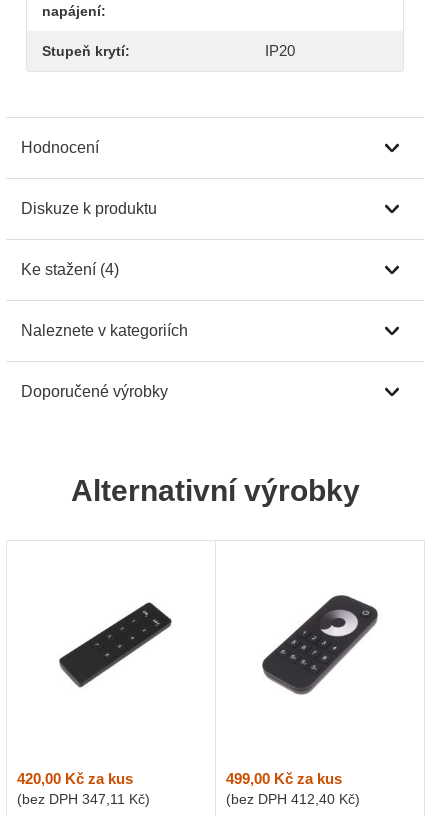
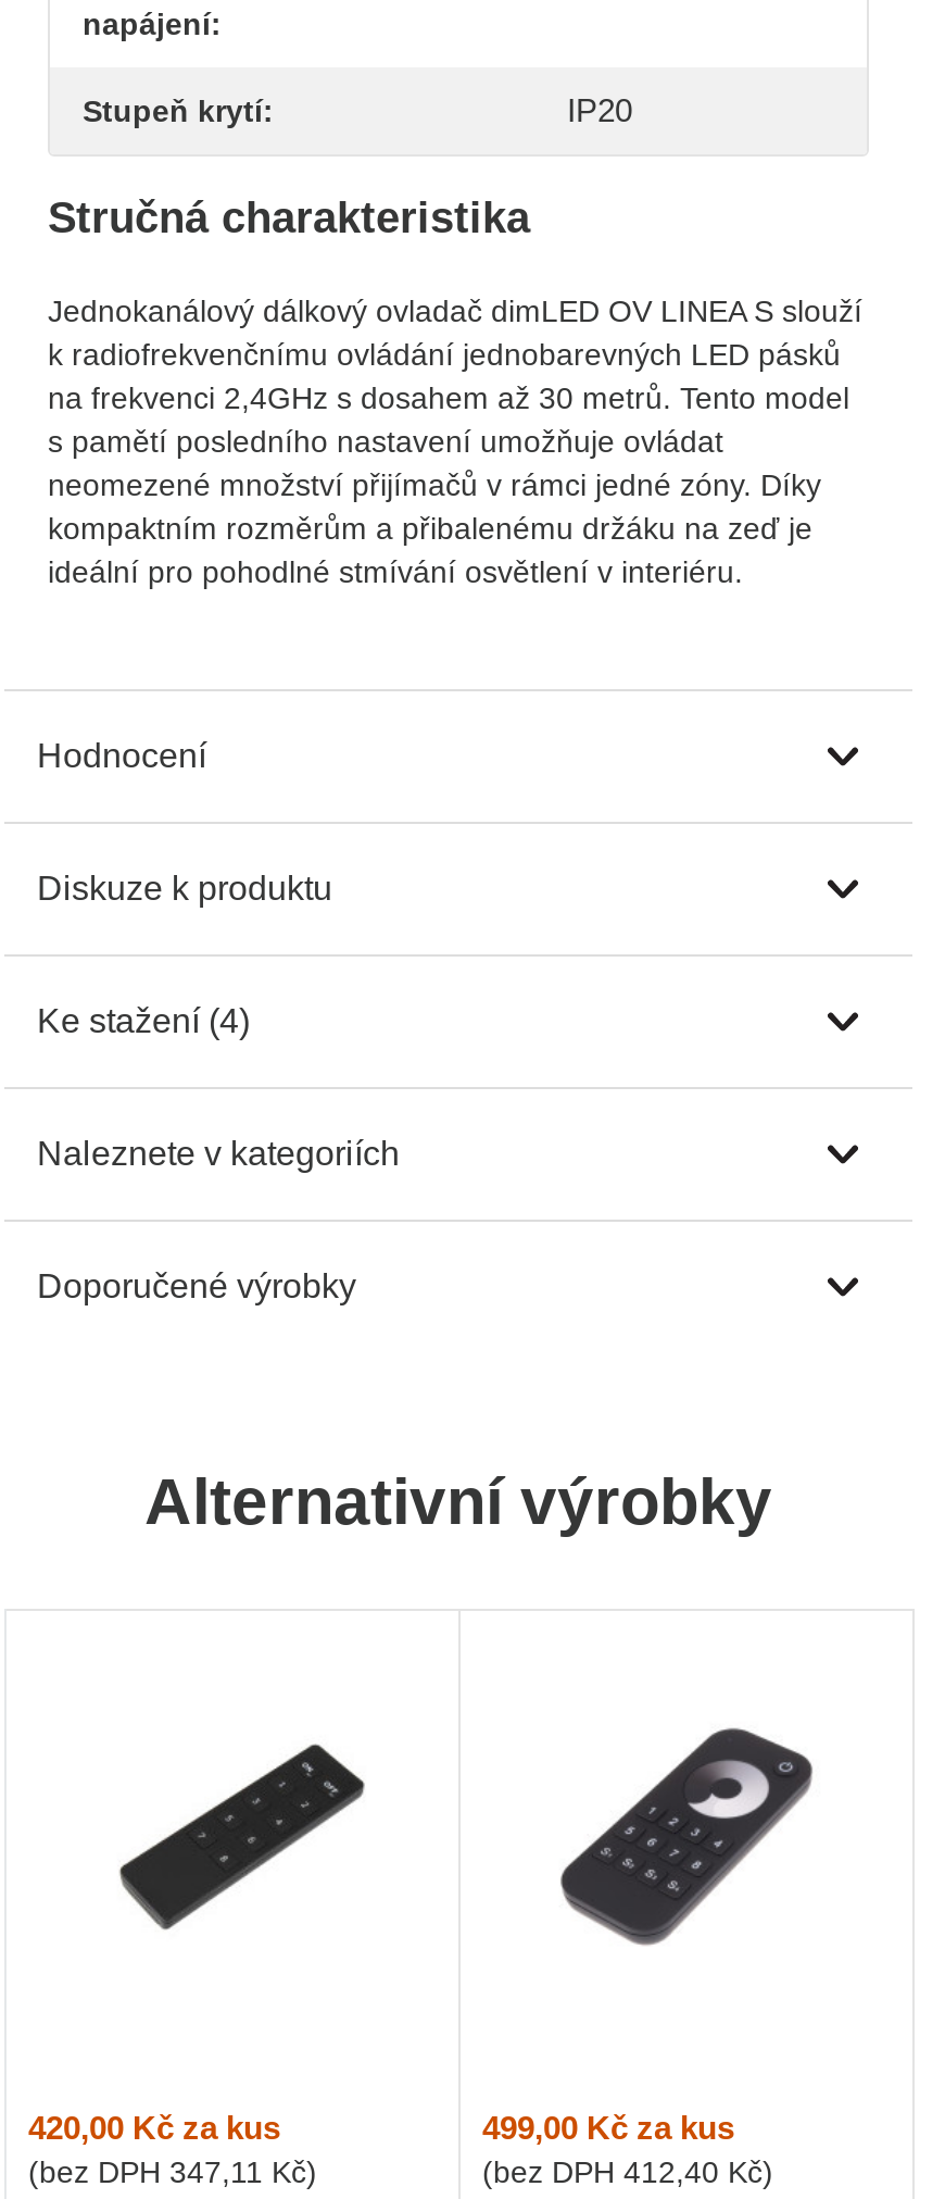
+ Stručná charakteristika
+ Jednokanálový dálkový ovladač dimLED OV LINEA S slouží
+ k radiofrekvenčnímu ovládání jednobarevných LED pásků
+ na frekvenci 2,4GHz s dosahem až 30 metrů. Tento model
+ s pamětí posledního nastavení umožňuje ovládat
+ neomezené množství přijímačů v rámci jedné zóny. Díky
+ kompaktním rozměrům a přibalenému držáku na zeď je
+ ideální pro pohodlné stmívání osvětlení v interiéru.
